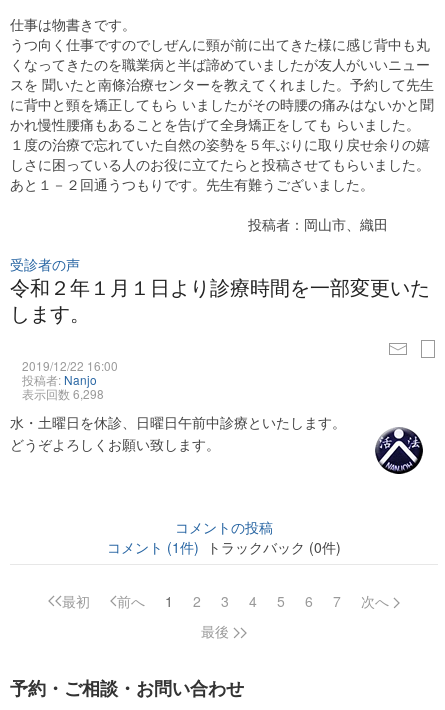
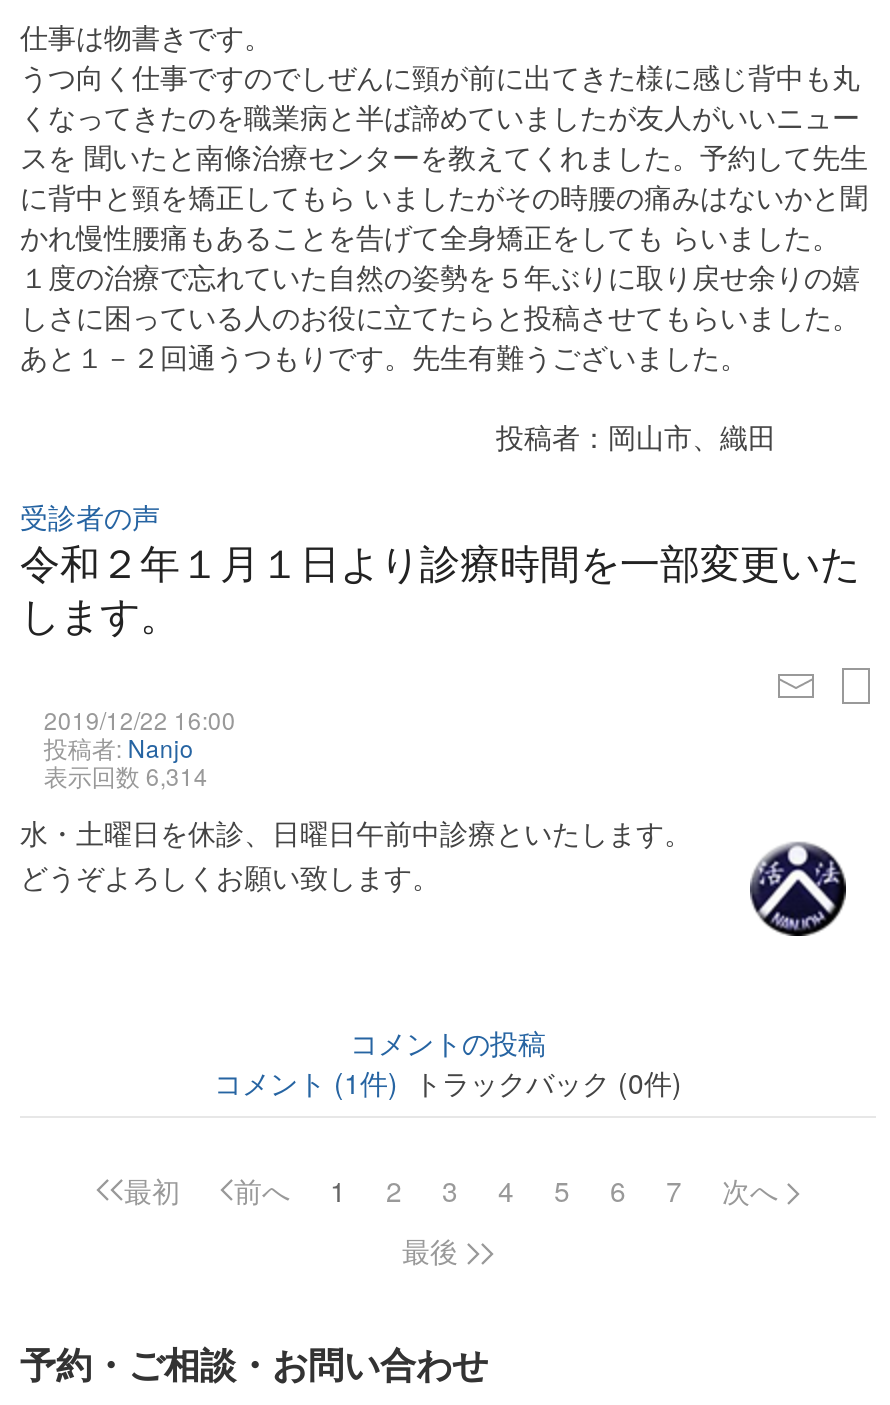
- 表示回数 6,298
+ 表示回数 6,314
